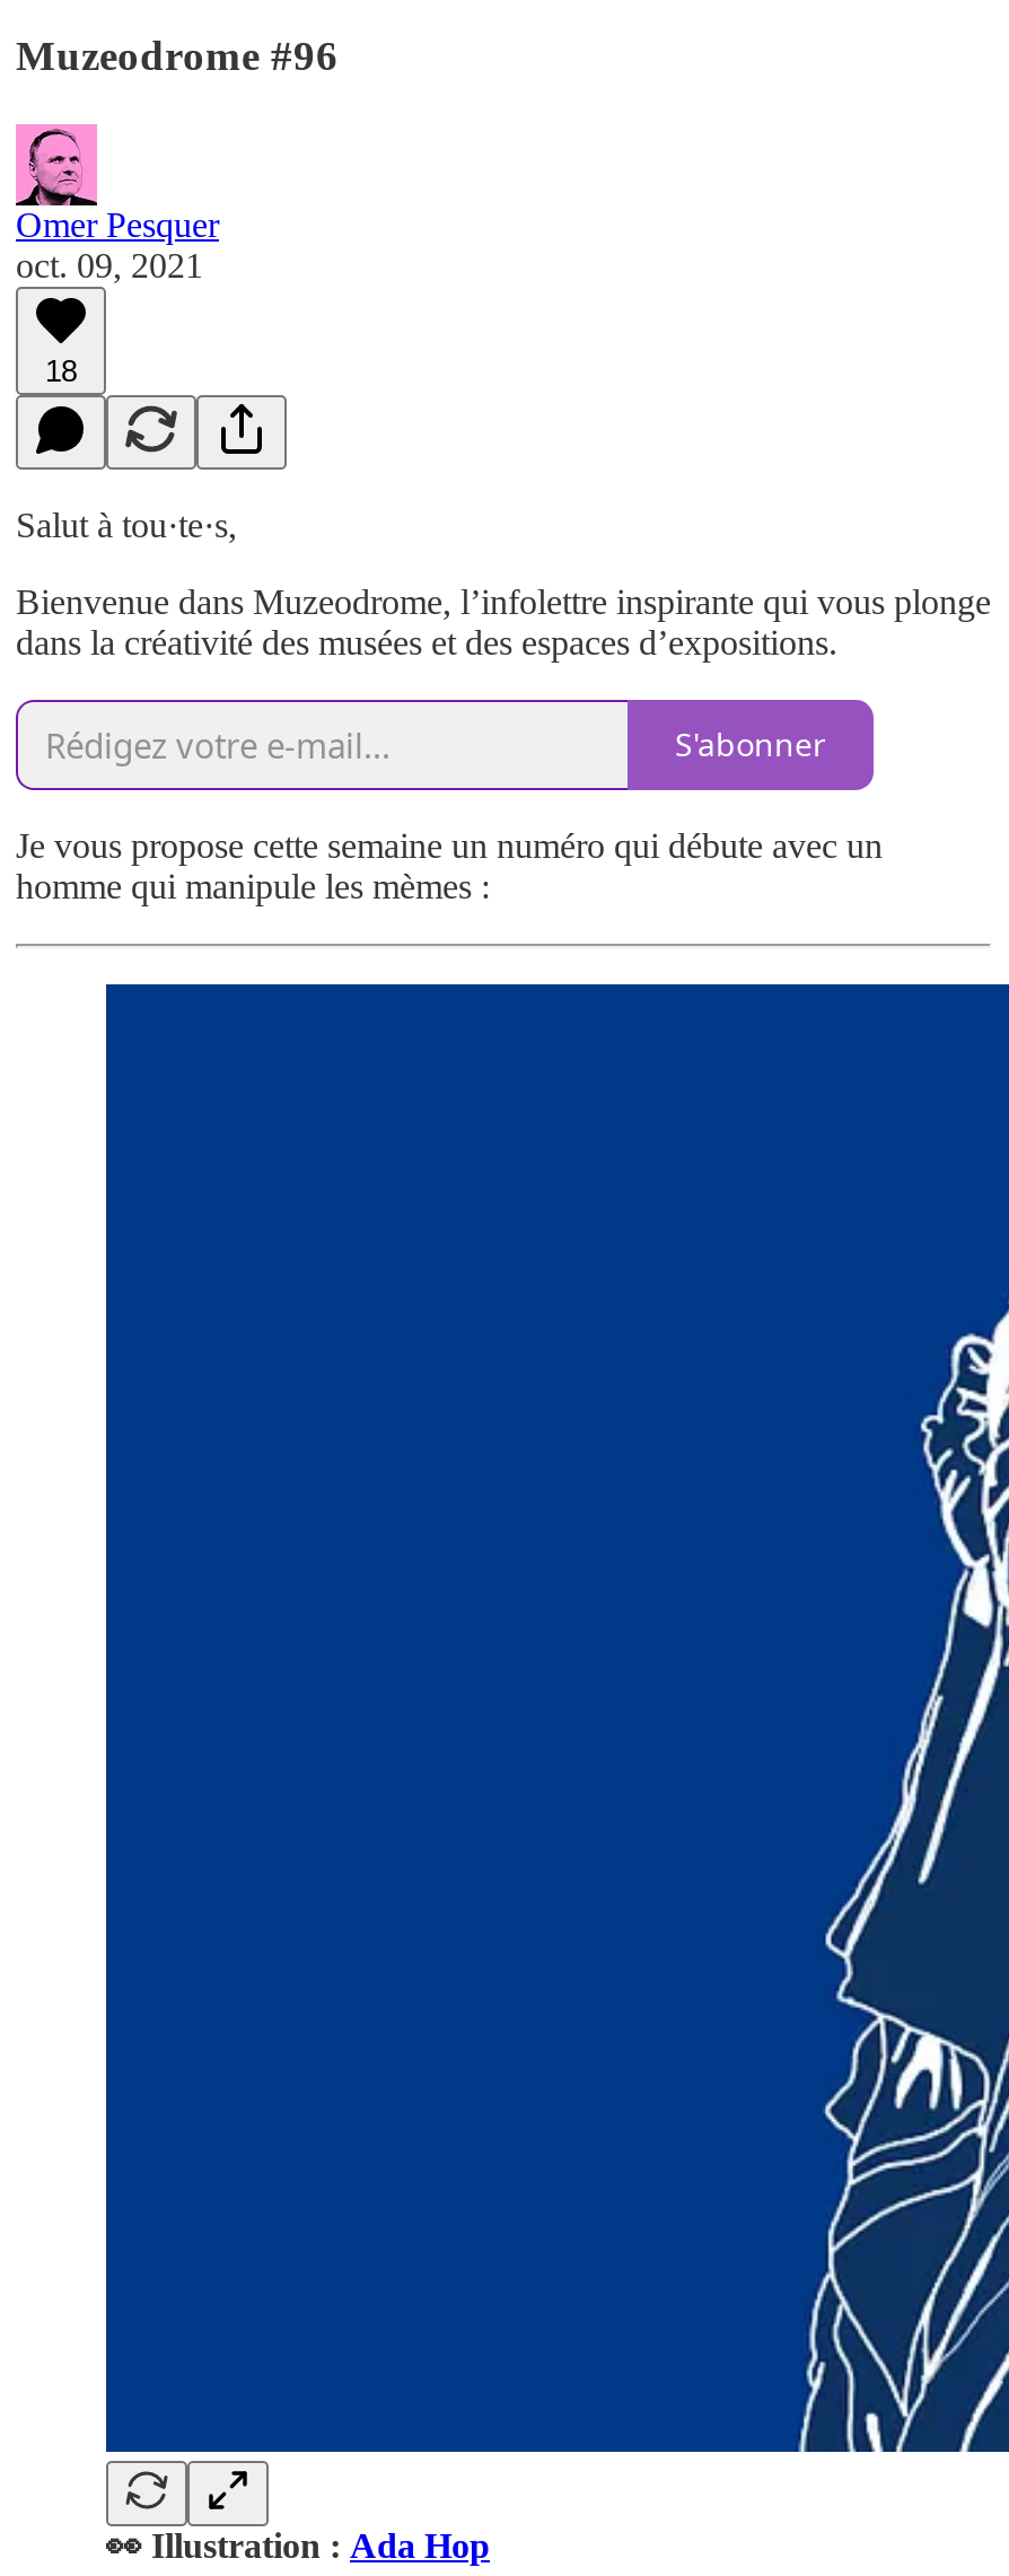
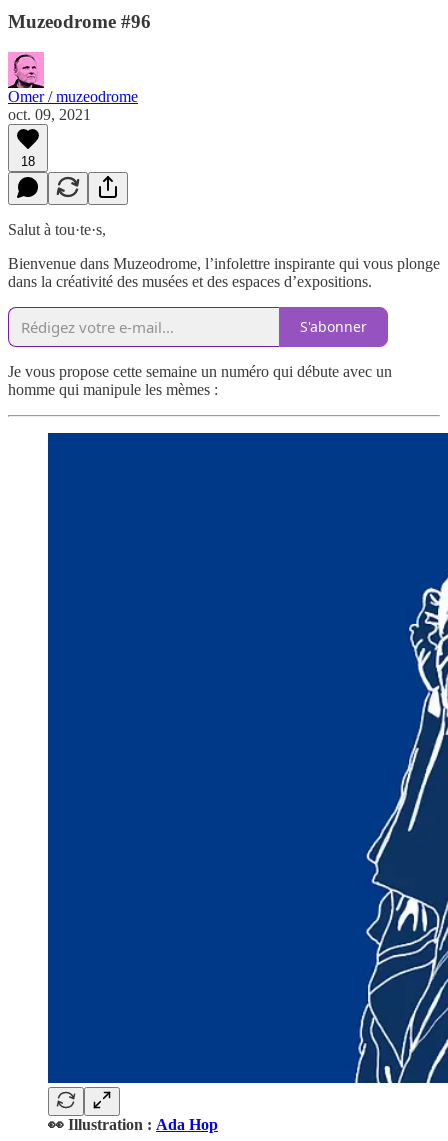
- Omer Pesquer
+ Omer / muzeodrome
